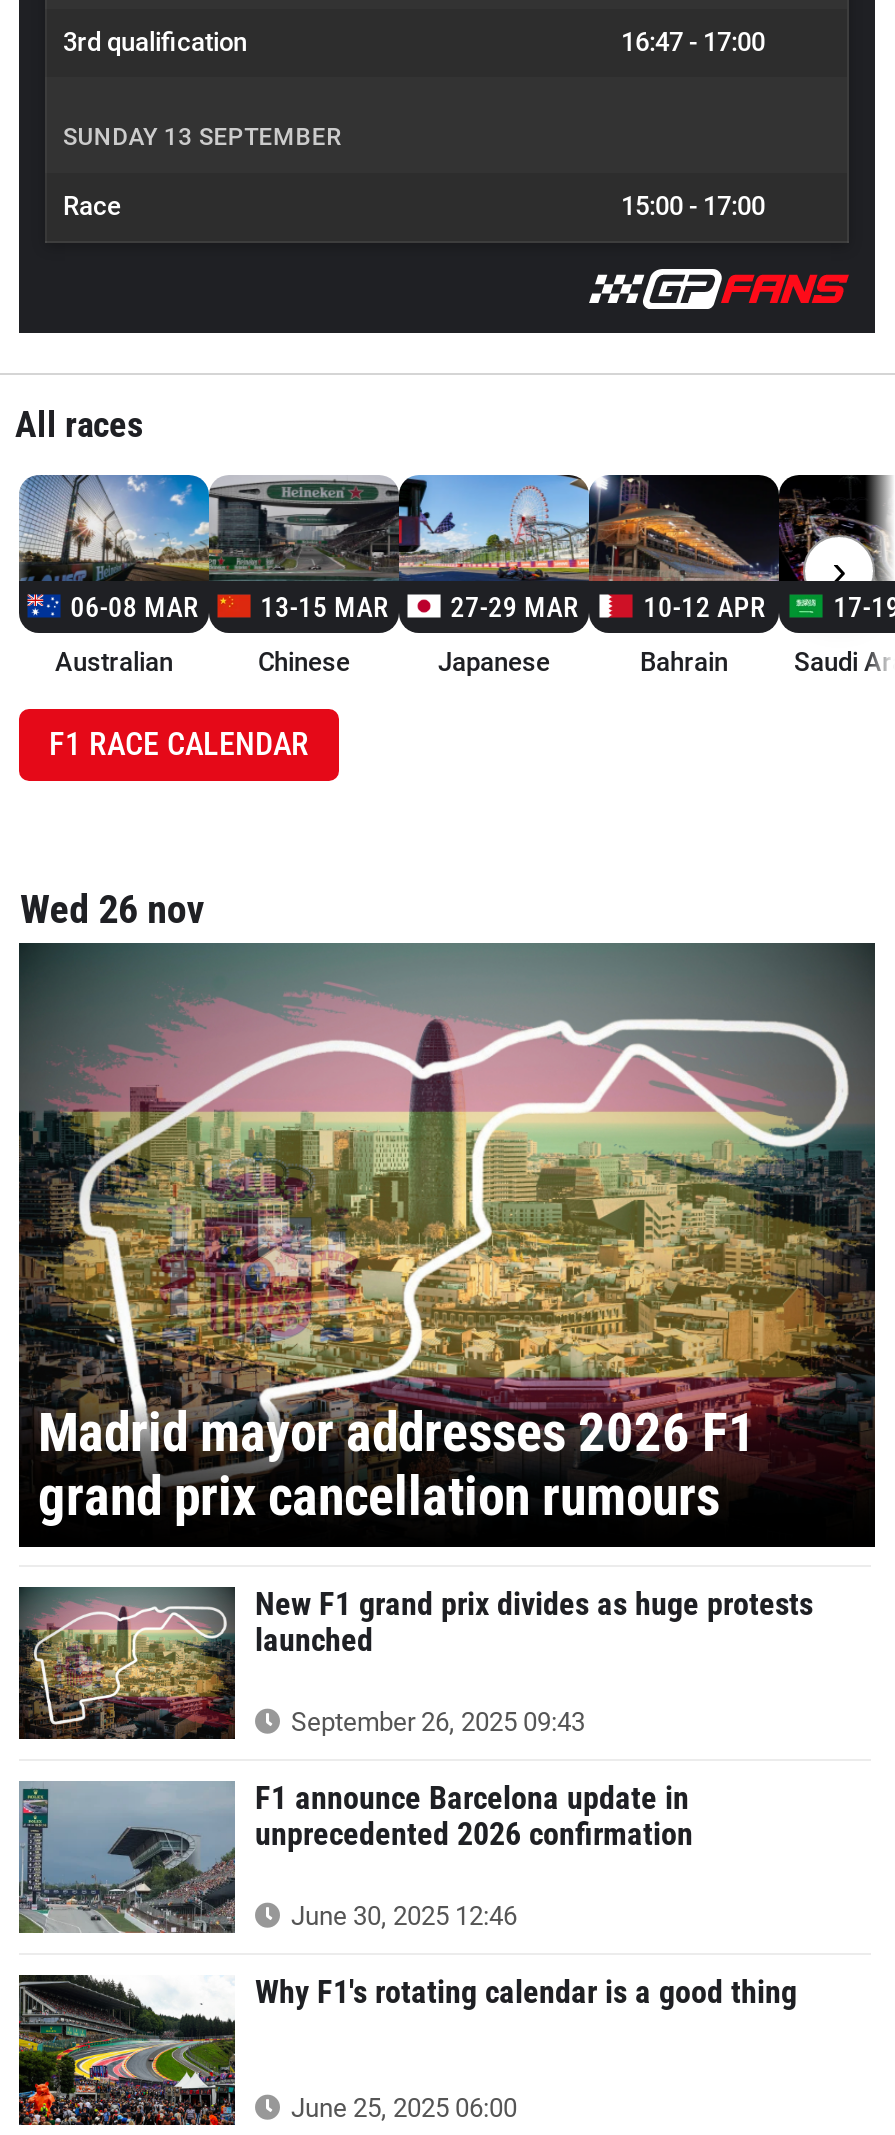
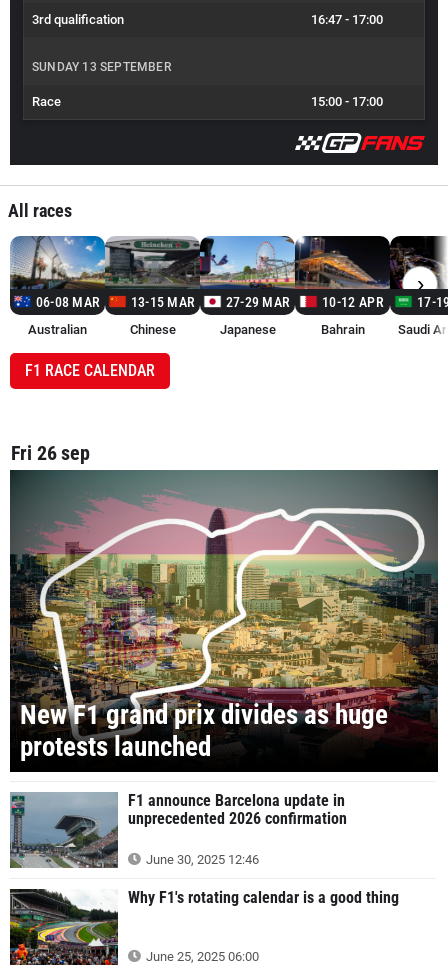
- Wed 26 nov
+ Fri 26 sep

- Madrid mayor addresses 2026 F1
- grand prix cancellation rumours
- New F1 grand prix divides as huge protests
- launched
- September 26, 2025 09:43
+ New F1 grand prix divides as huge
+ protests launched
